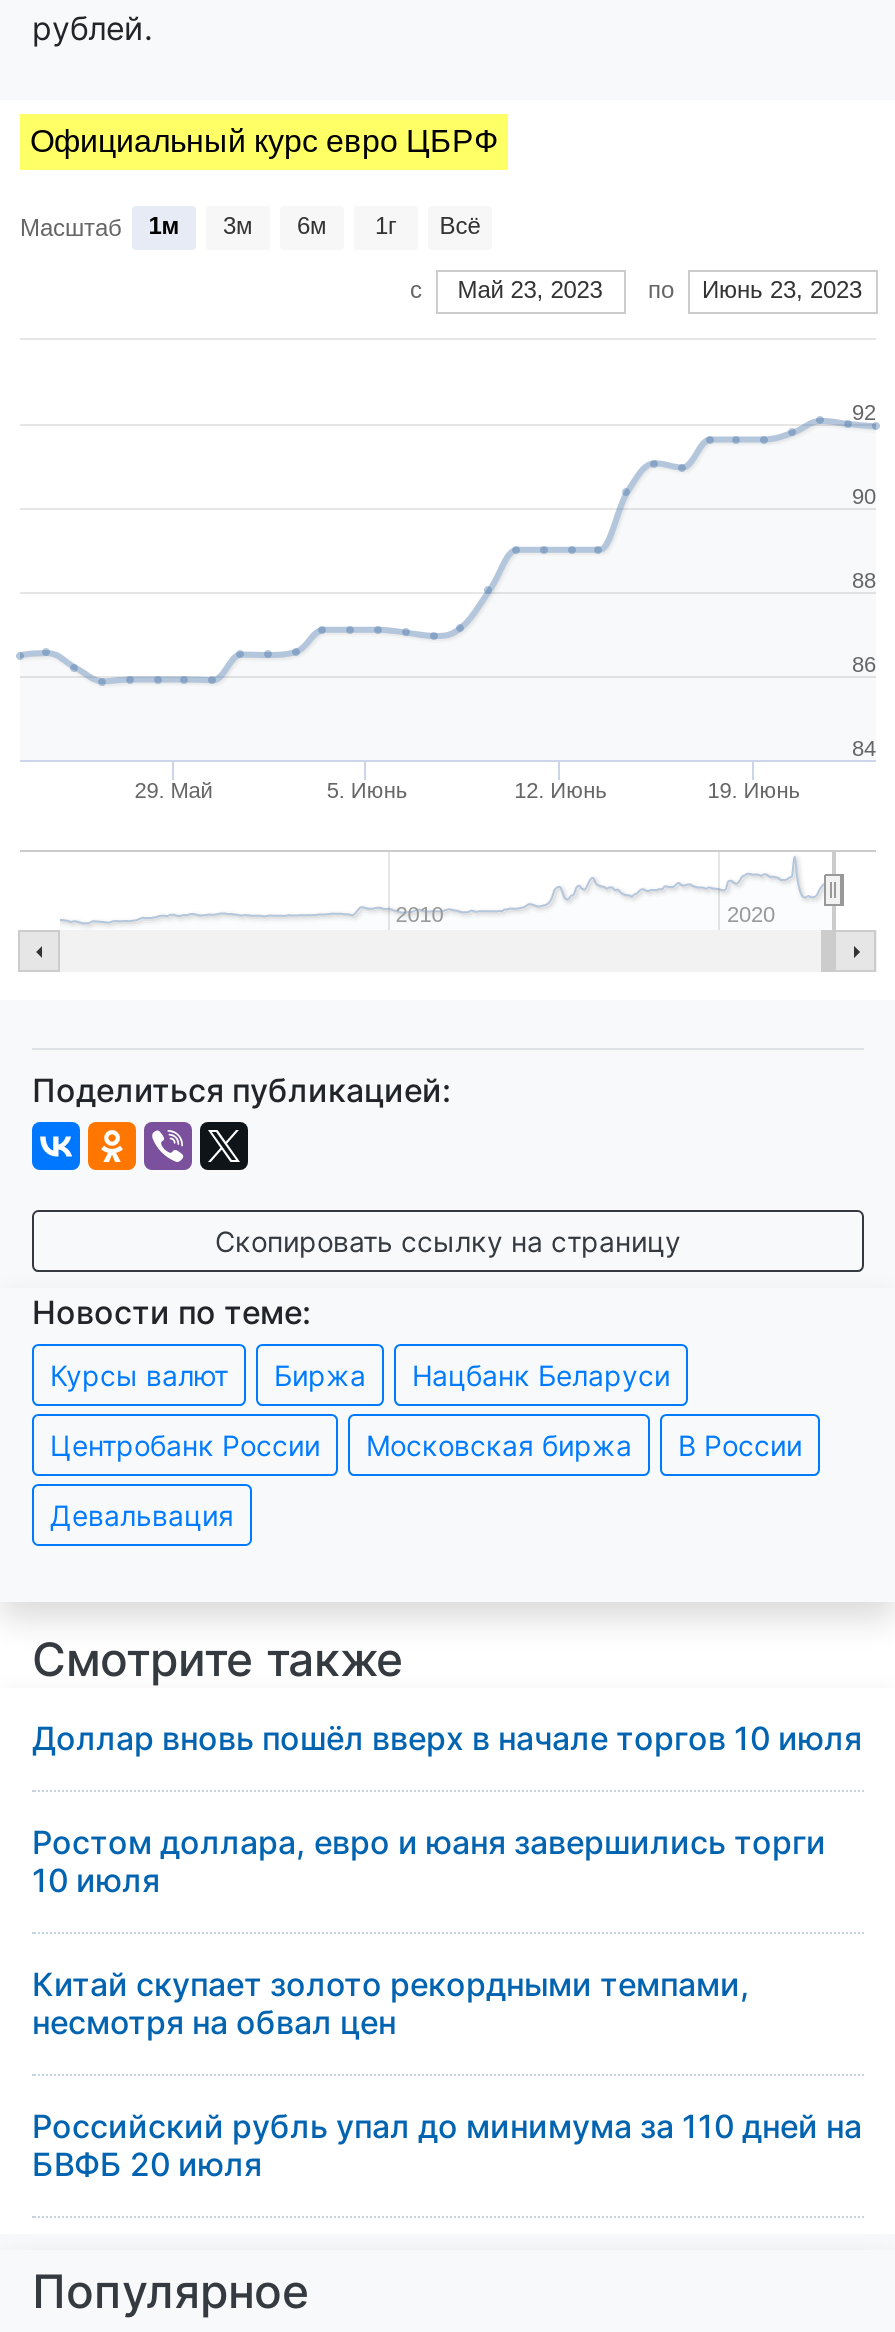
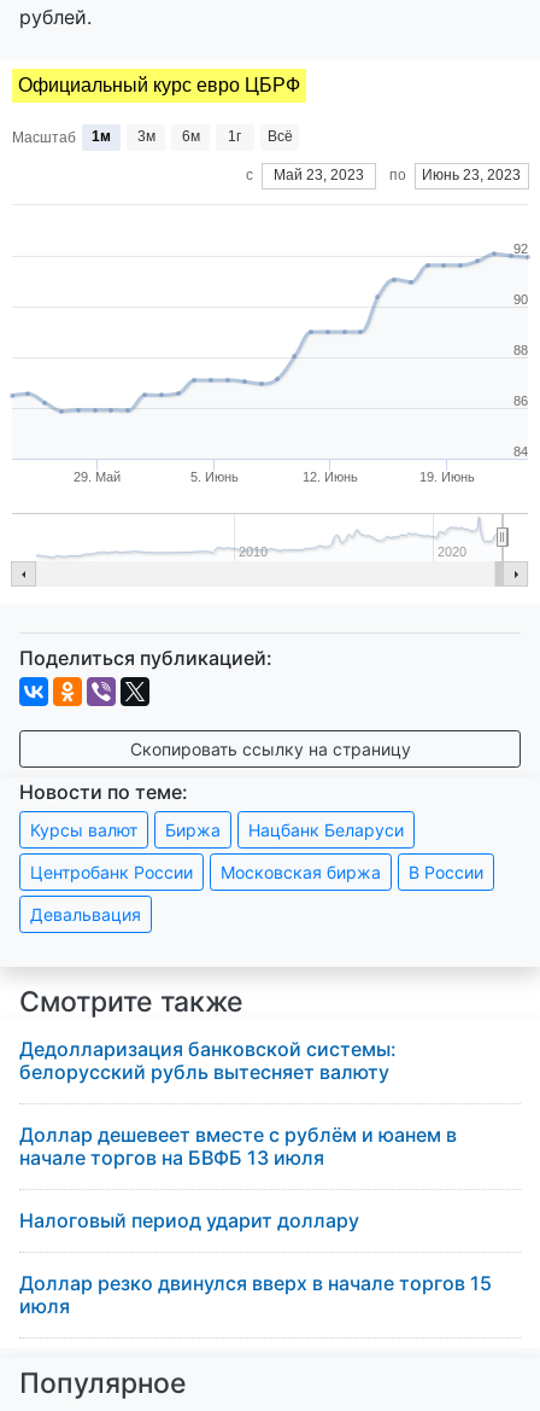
- Доллар вновь пошёл вверх в начале торгов 10 июля
+ Дедолларизация банковской системы:
+ белорусский рубль вытесняет валюту

- Ростом доллара, евро и юаня завершились торги
- 10 июля
+ Доллар дешевеет вместе с рублём и юанем в
+ начале торгов на БВФБ 13 июля

- Китай скупает золото рекордными темпами,
- несмотря на обвал цен
+ Налоговый период ударит доллару

- Российский рубль упал до минимума за 110 дней на
- БВФБ 20 июля
+ Доллар резко двинулся вверх в начале торгов 15
+ июля
